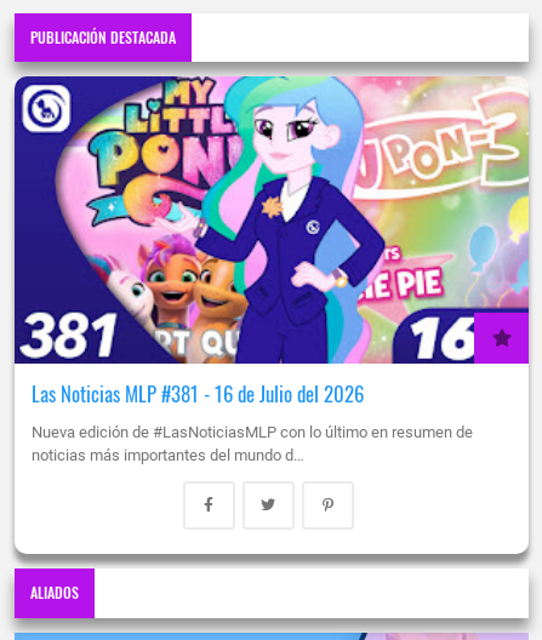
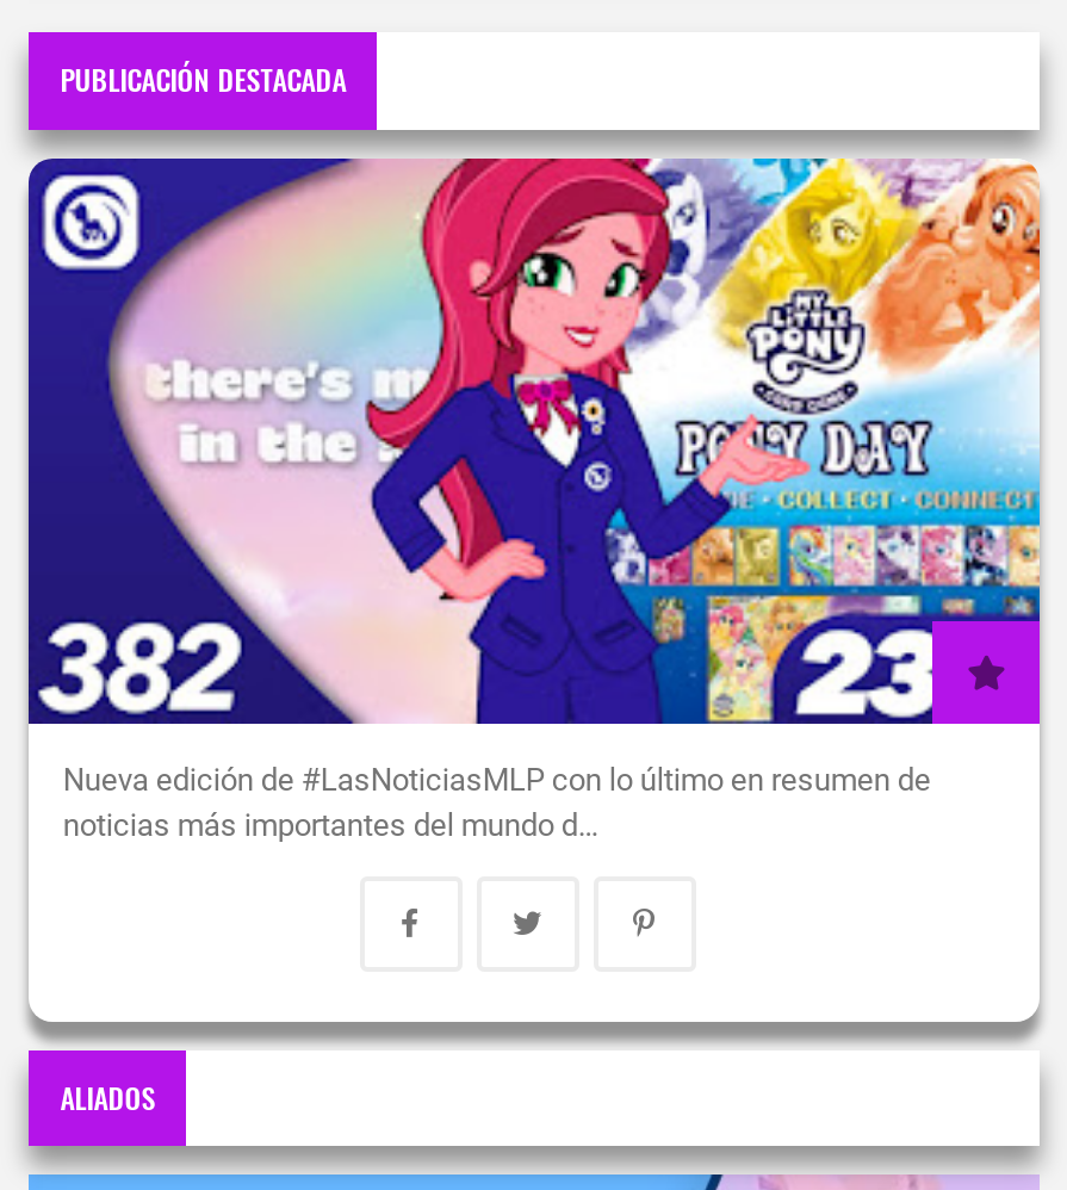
- [image]
+ [image]

- Las Noticias MLP #381 - 16 de Julio del 2026
